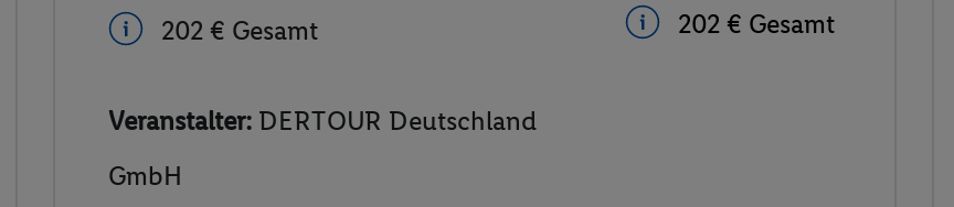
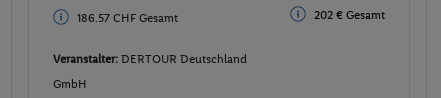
- 202 € Gesamt
+ 186.57 CHF Gesamt
